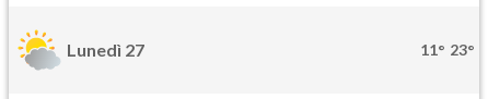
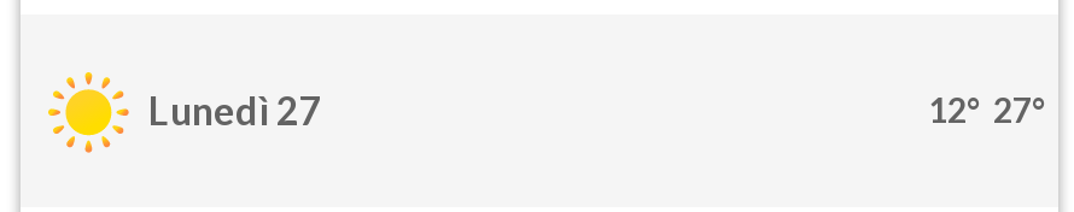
- [image]
+ [image]

- 11° 23°
+ 12° 27°
